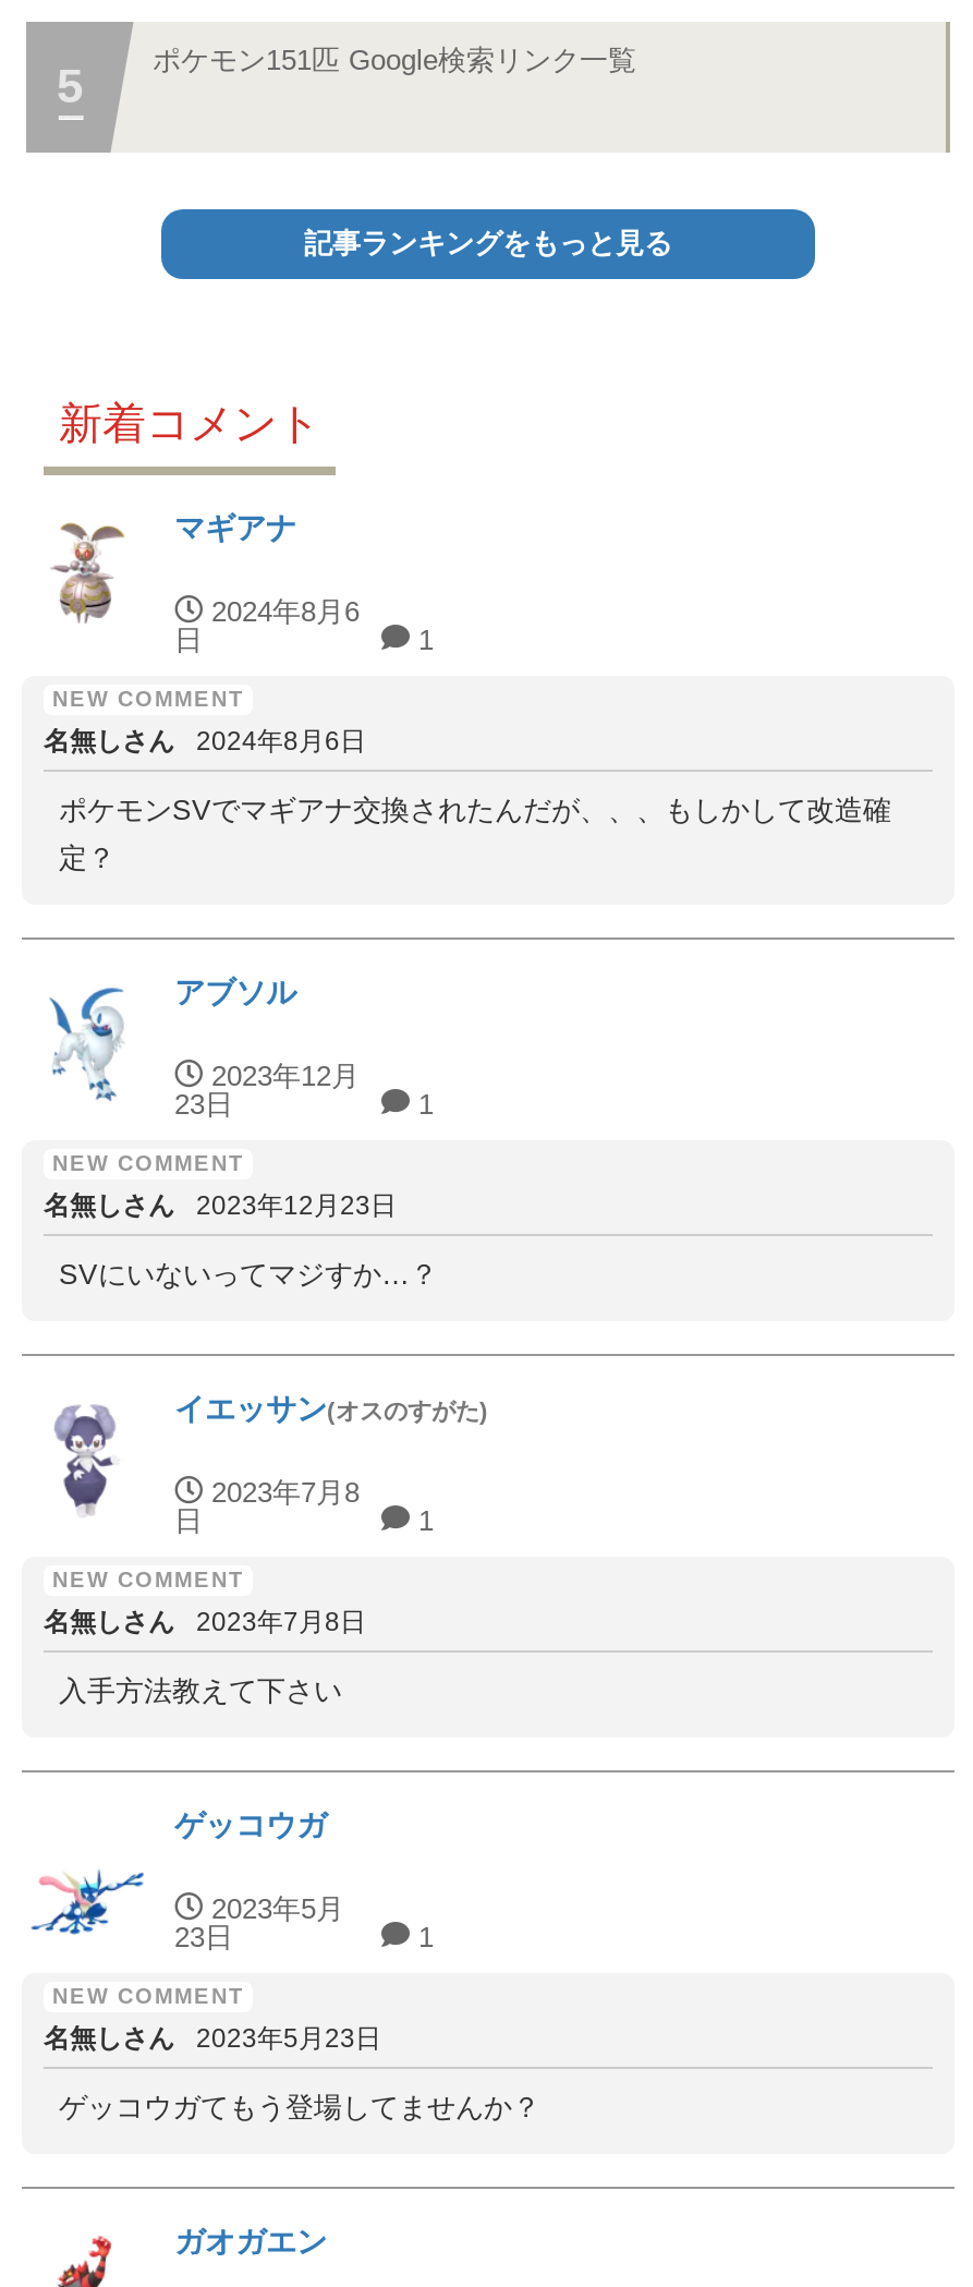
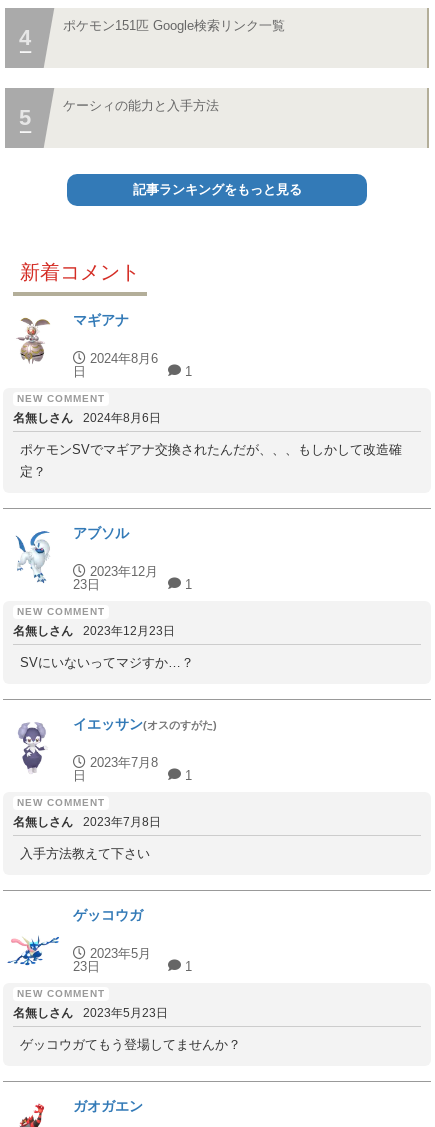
+ ケーシィの能力と入手方法
